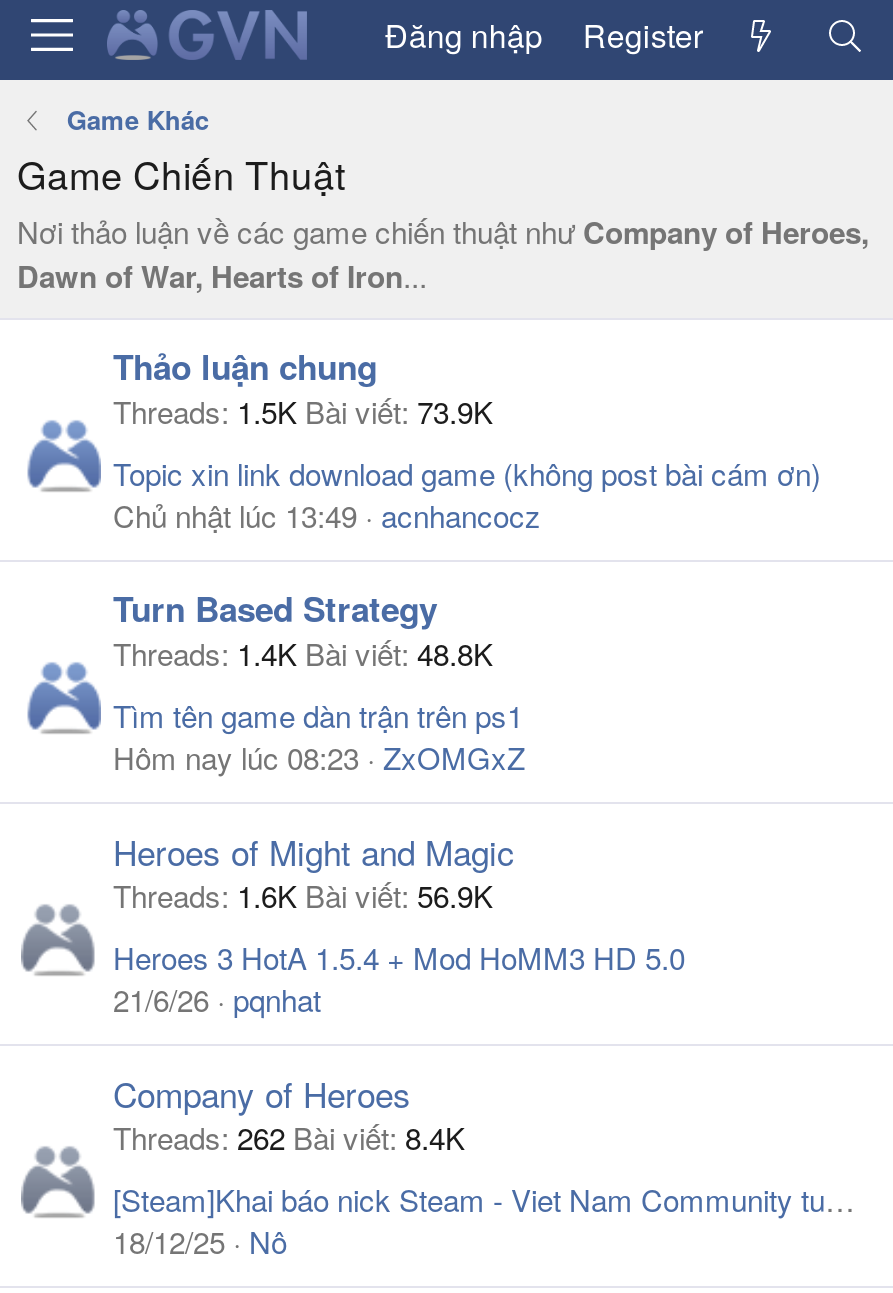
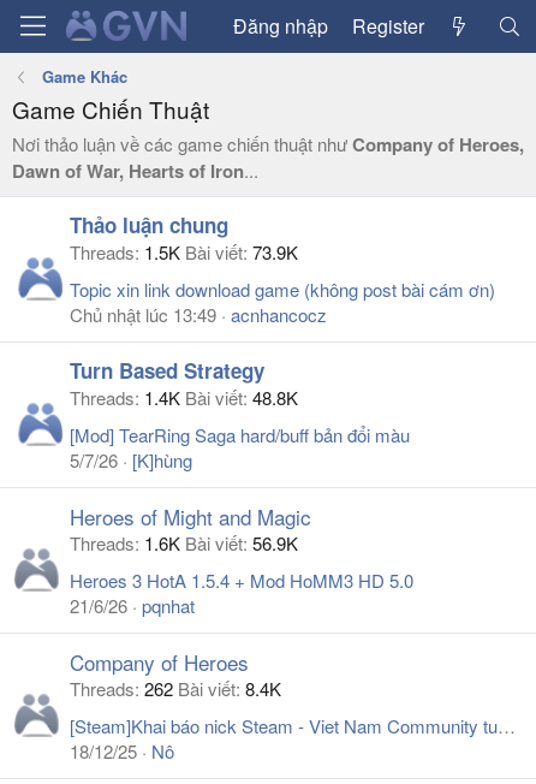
- Tìm tên game dàn trận trên ps1
- Hôm nay lúc 08:23 ZxOMGxZ
+ [Mod] TearRing Saga hard/buff bản đổi màu
+ 5/7/26 [K]hùng
